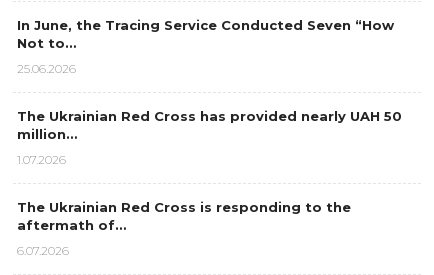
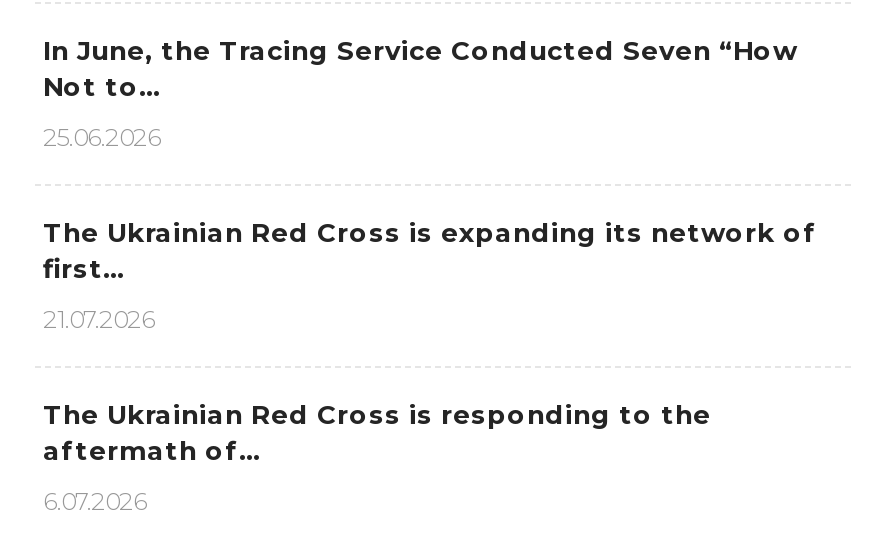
- The Ukrainian Red Cross has provided nearly UAH 50
- million…
+ The Ukrainian Red Cross is expanding its network of
+ first…

- 1.07.2026
+ 21.07.2026
